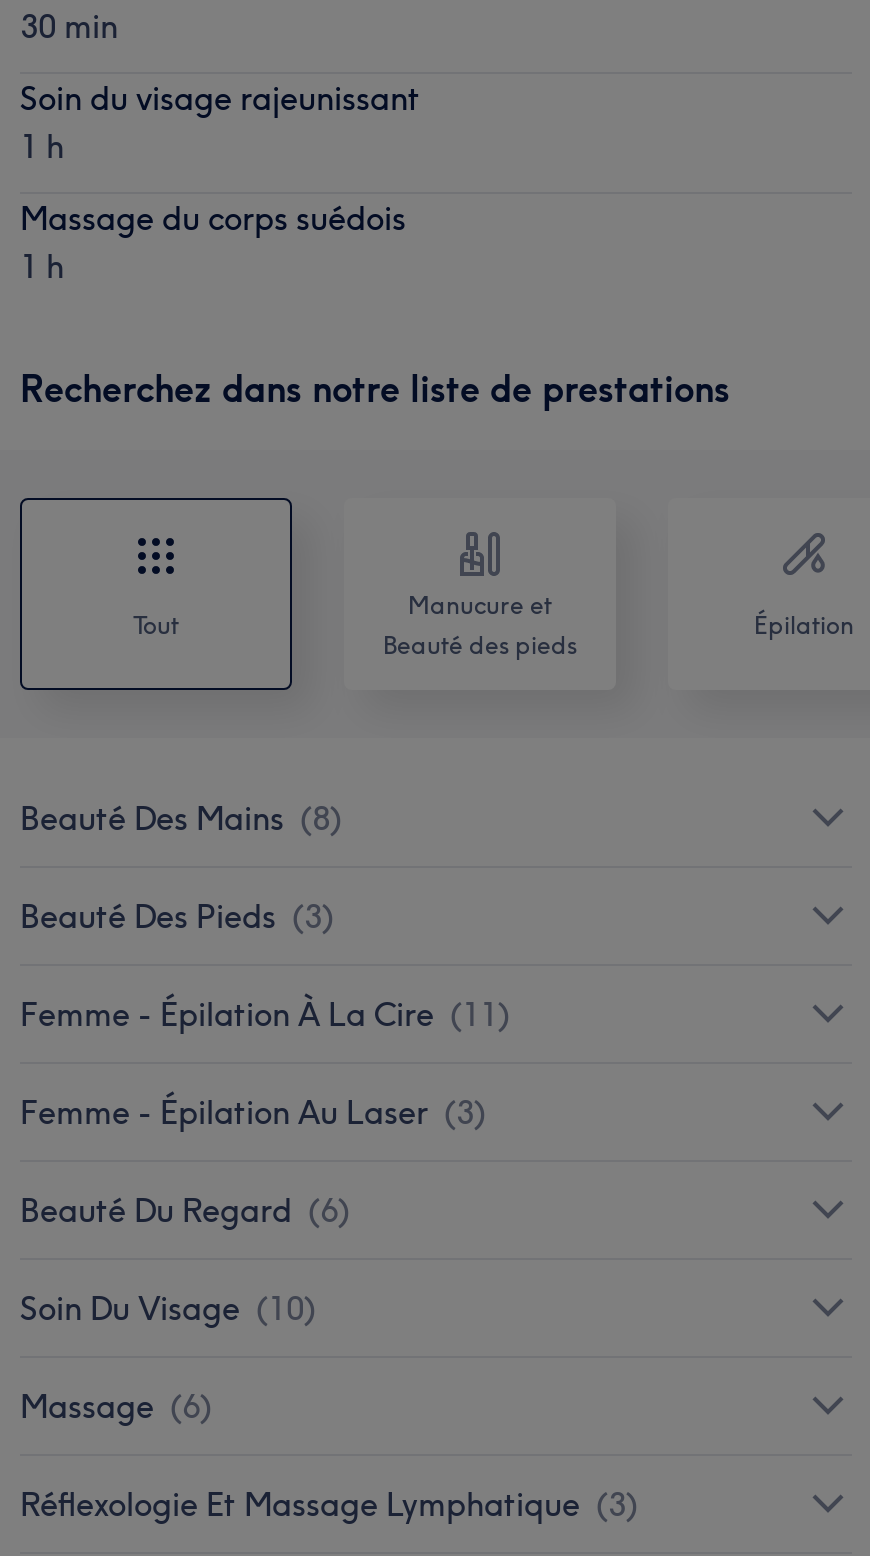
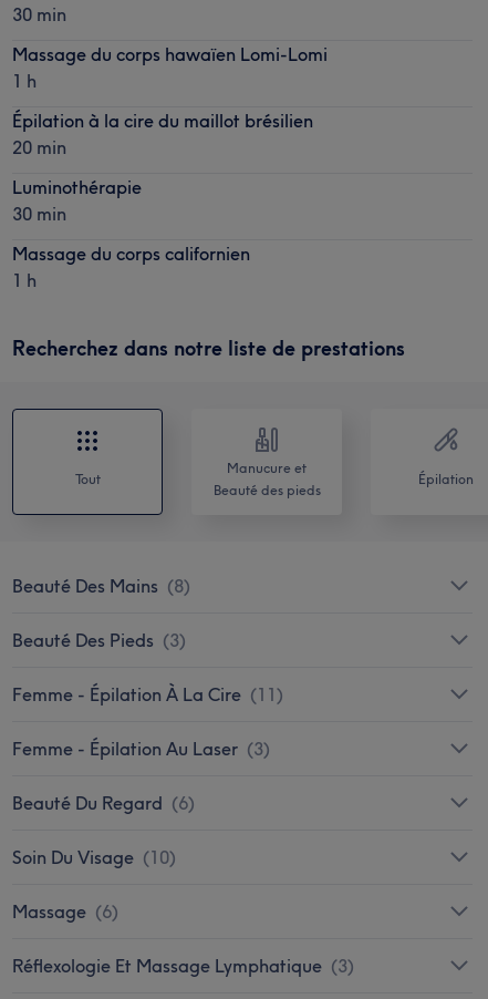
- Soin du visage rajeunissant
+ Massage du corps hawaïen Lomi-Lomi

- Massage du corps suédois
+ Épilation à la cire du maillot brésilien
+ 20 min
+ Luminothérapie
+ 30 min
+ Massage du corps californien
